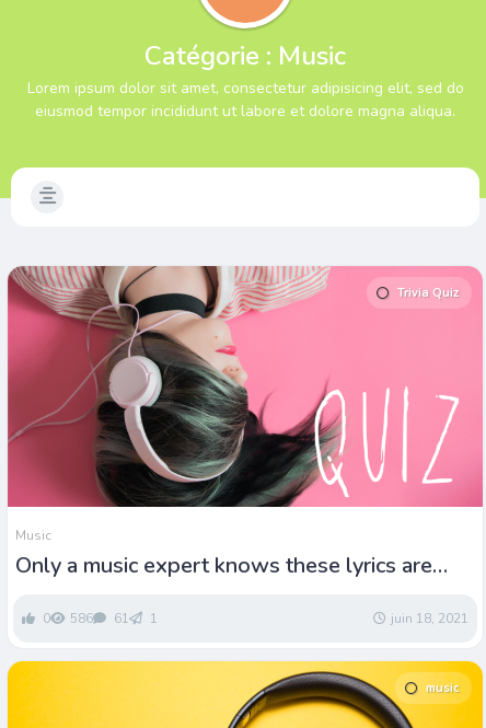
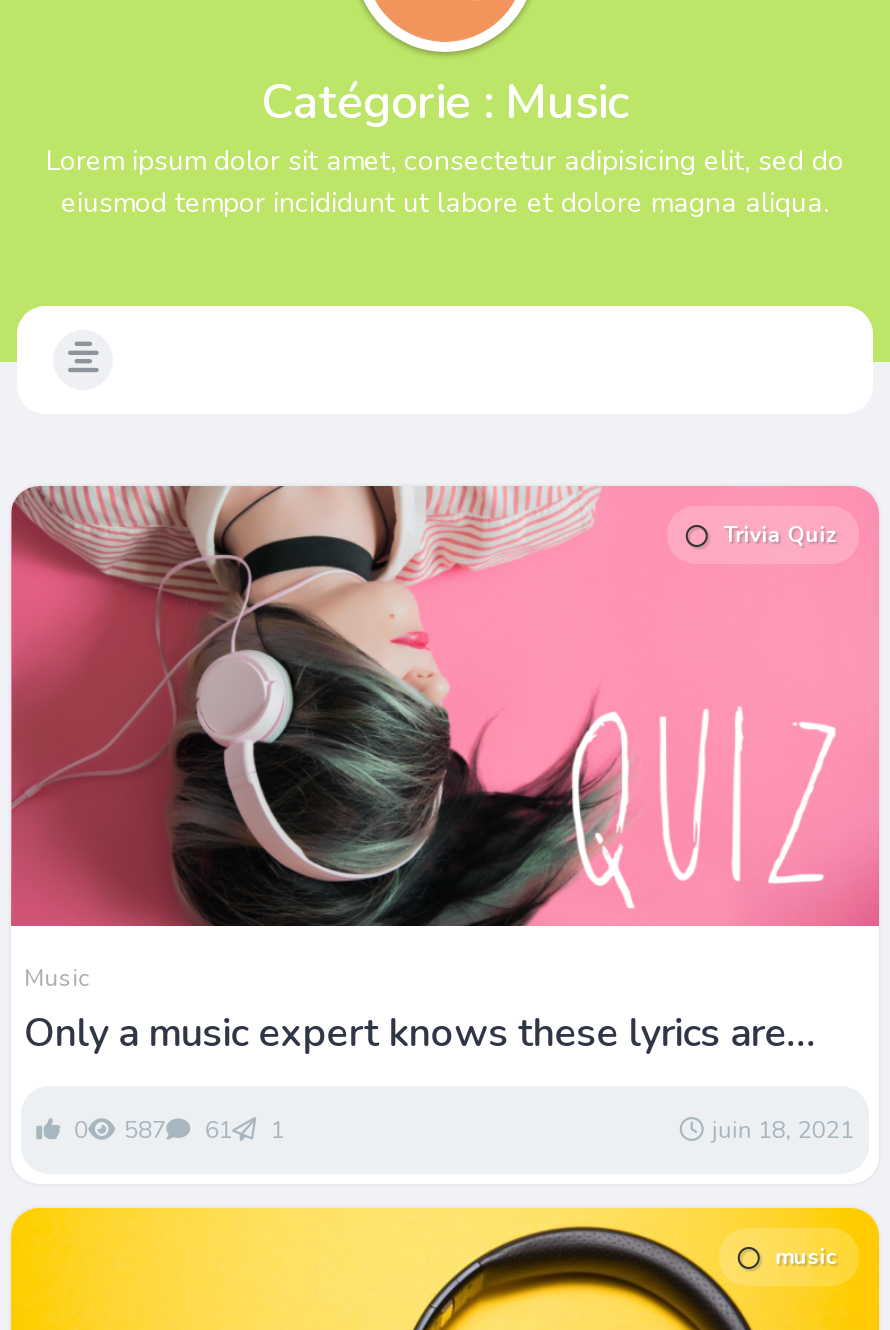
- 586
+ 587
